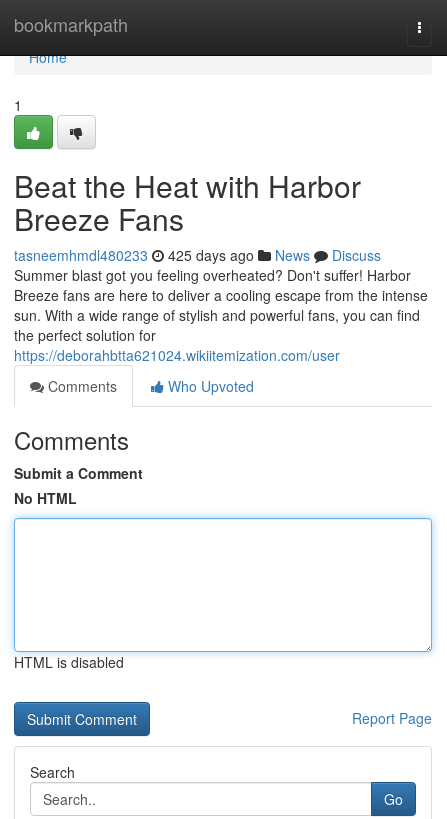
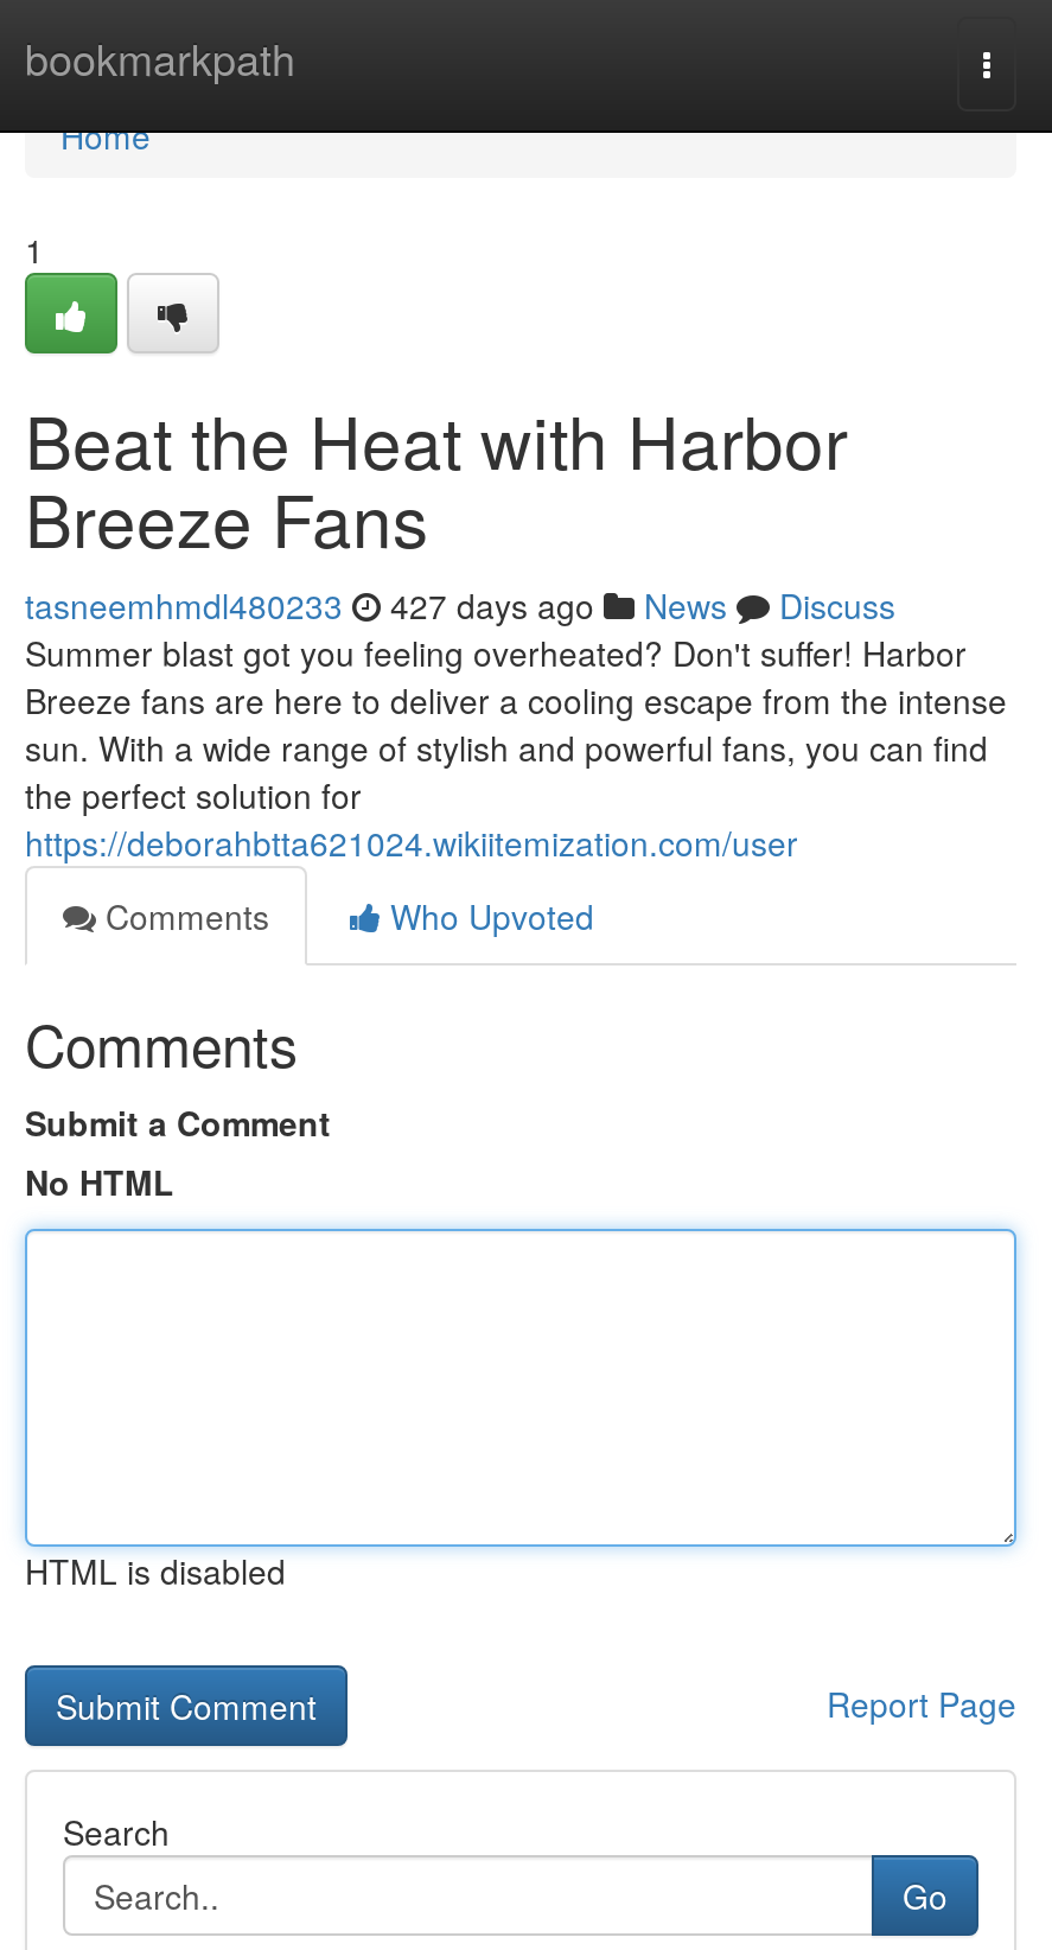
- tasneemhmdl480233 425 days ago News Discuss
+ tasneemhmdl480233 427 days ago News Discuss
